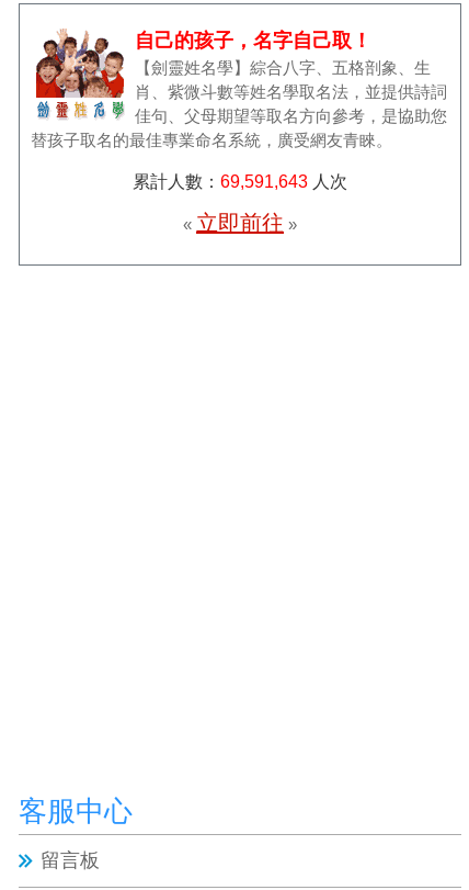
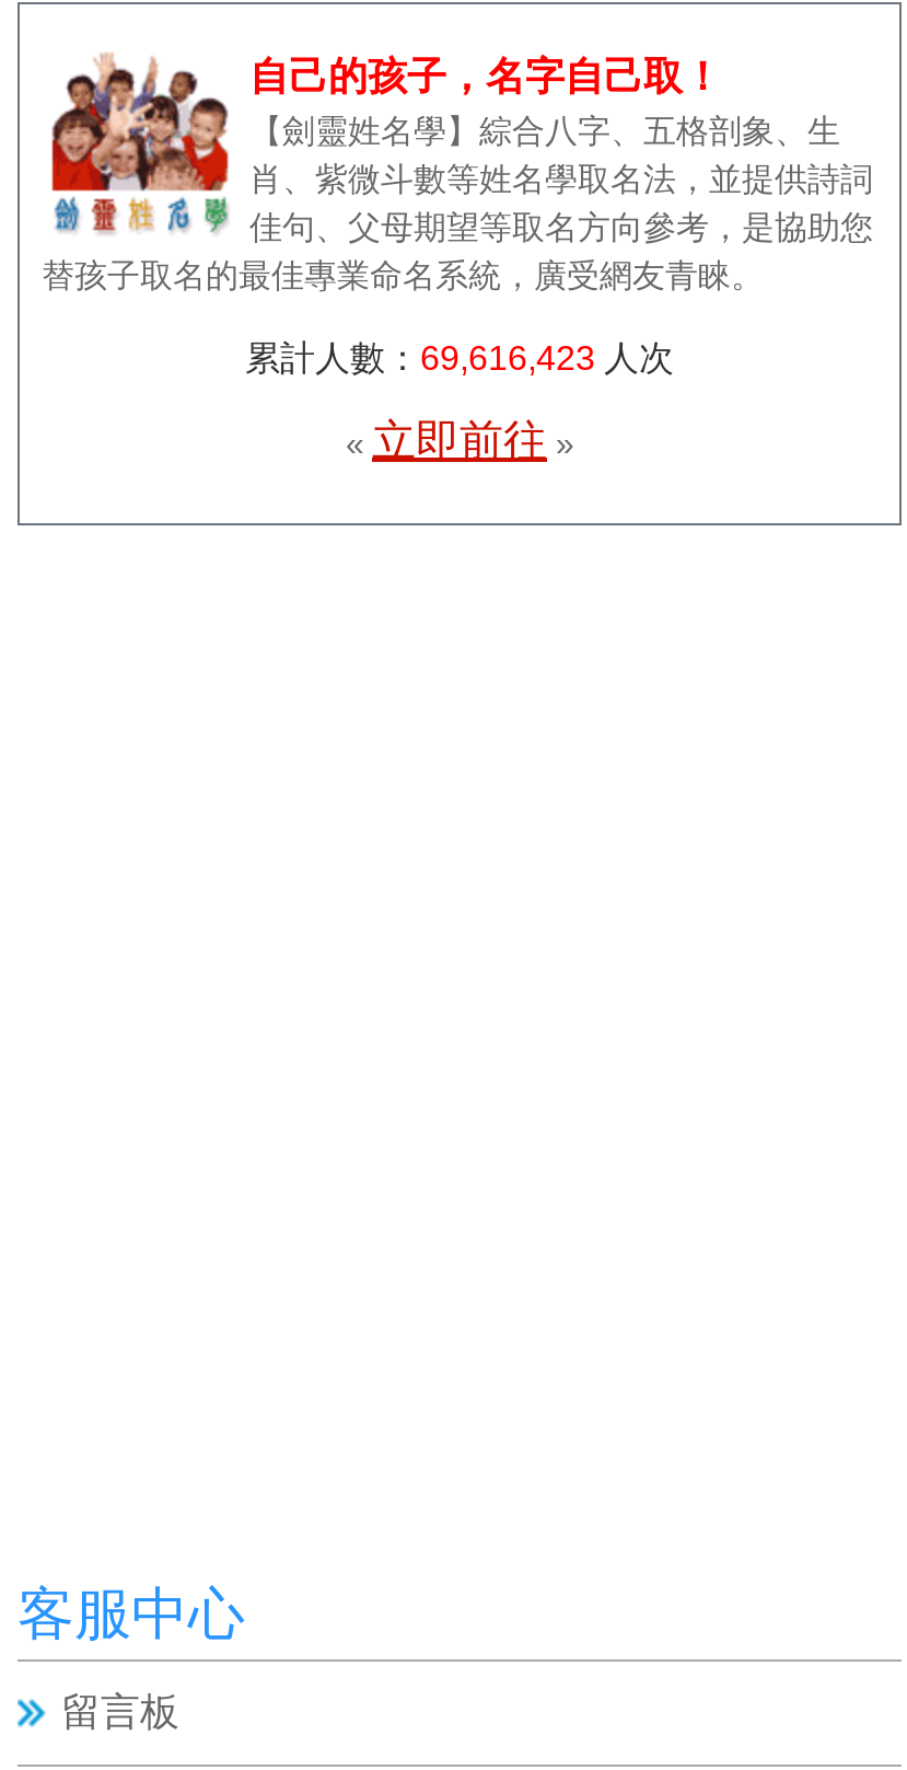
- 累計人數：69,591,643人次
+ 累計人數：69,616,423人次
